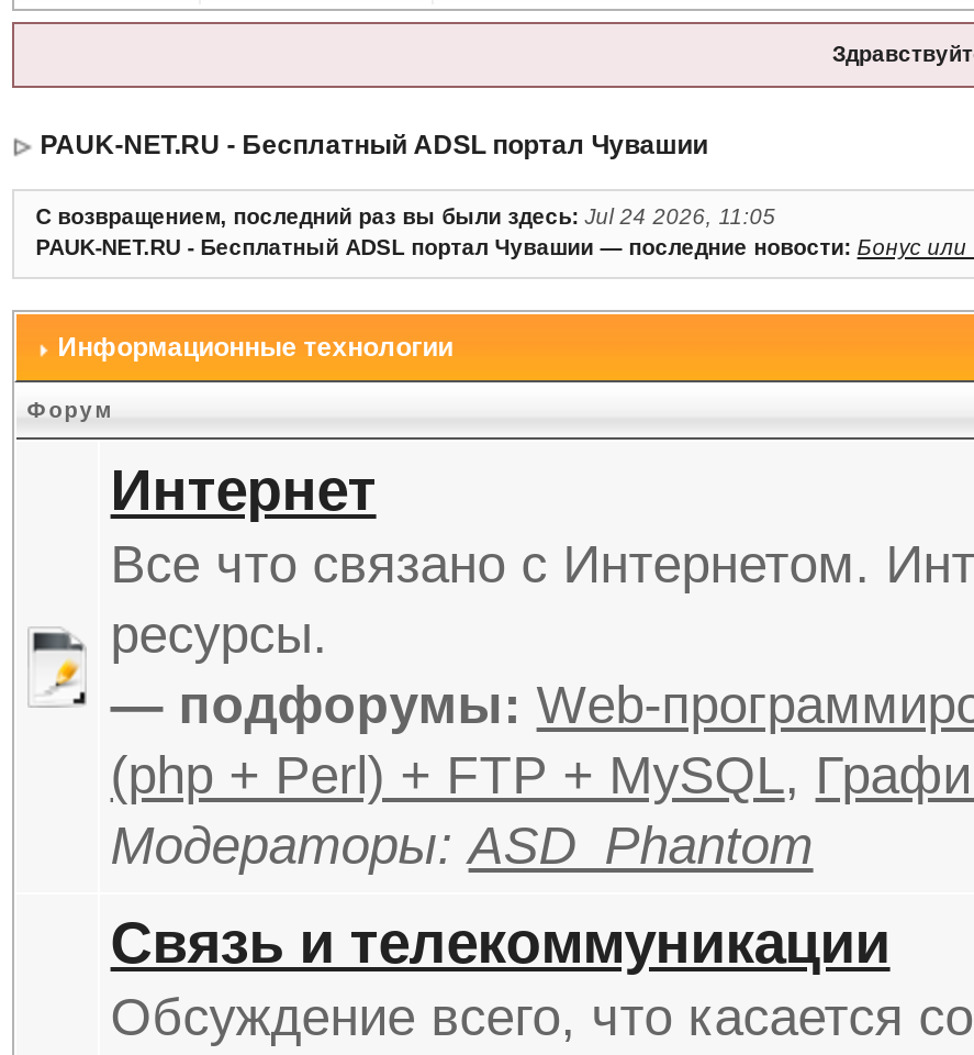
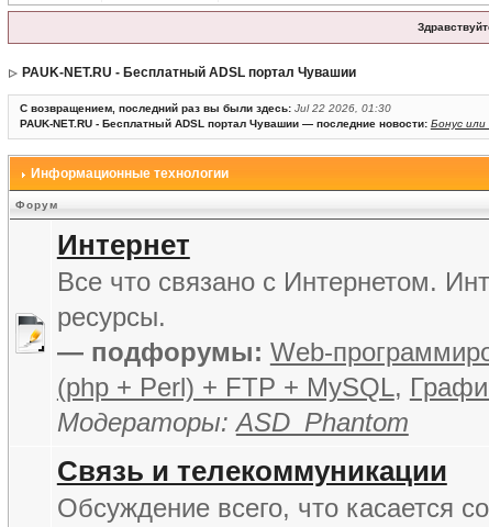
- С возвращением, последний раз вы были здесь: Jul 24 2026, 11:05
+ С возвращением, последний раз вы были здесь: Jul 22 2026, 01:30
